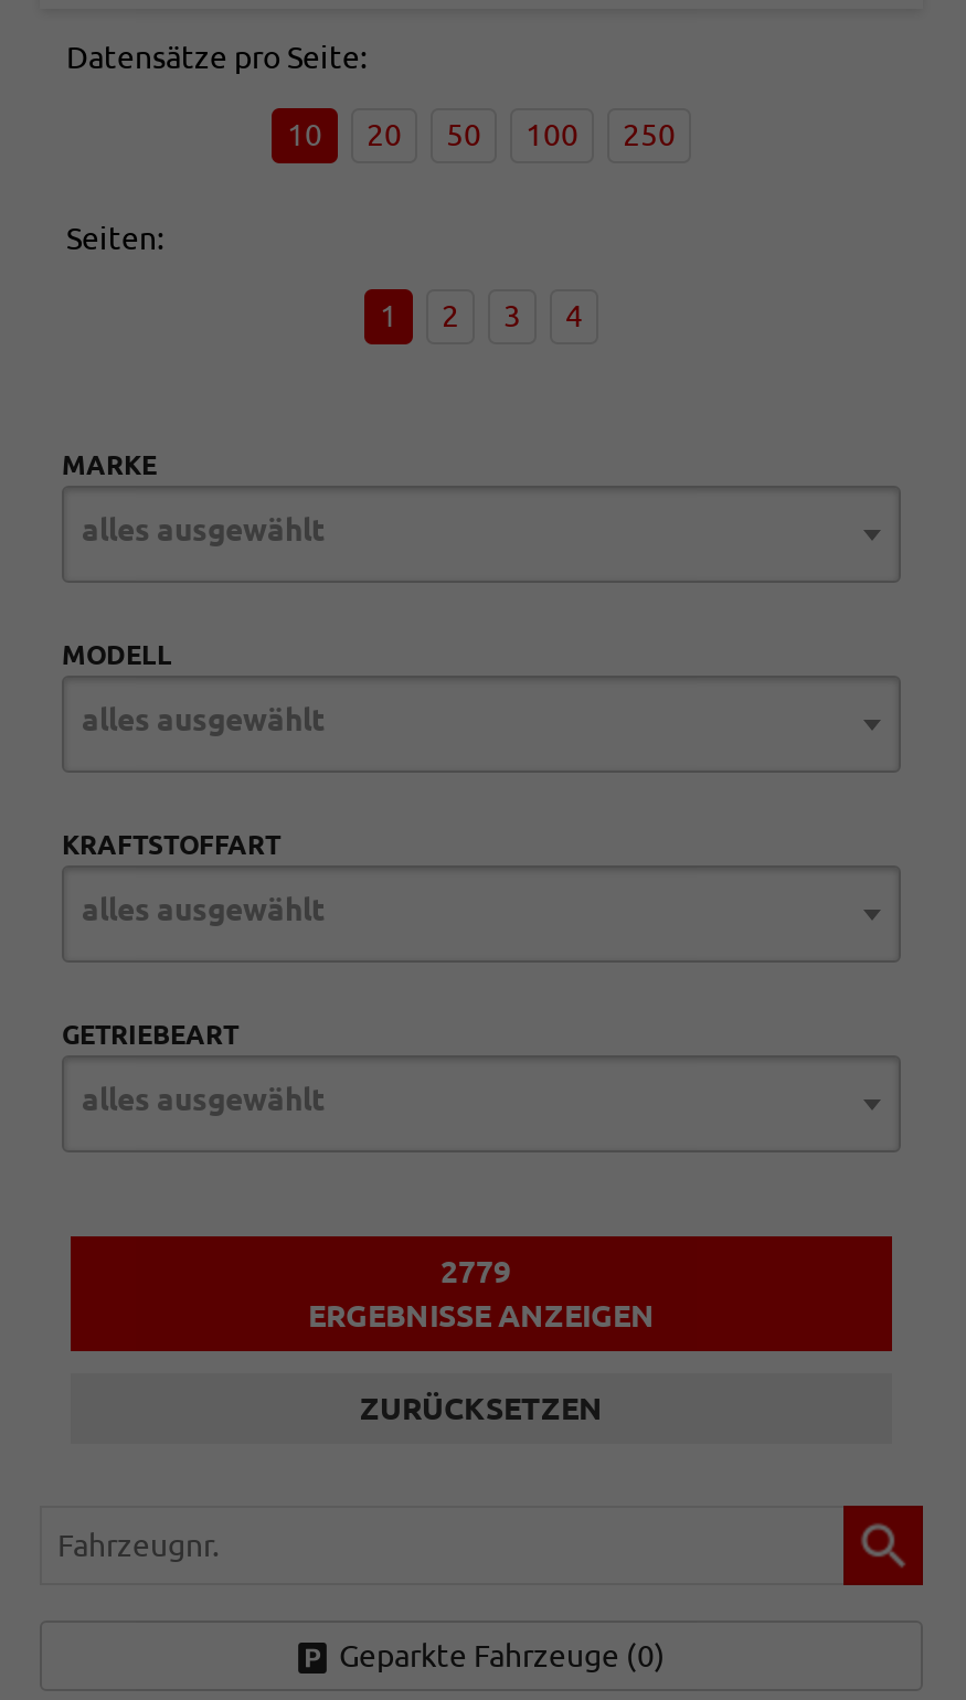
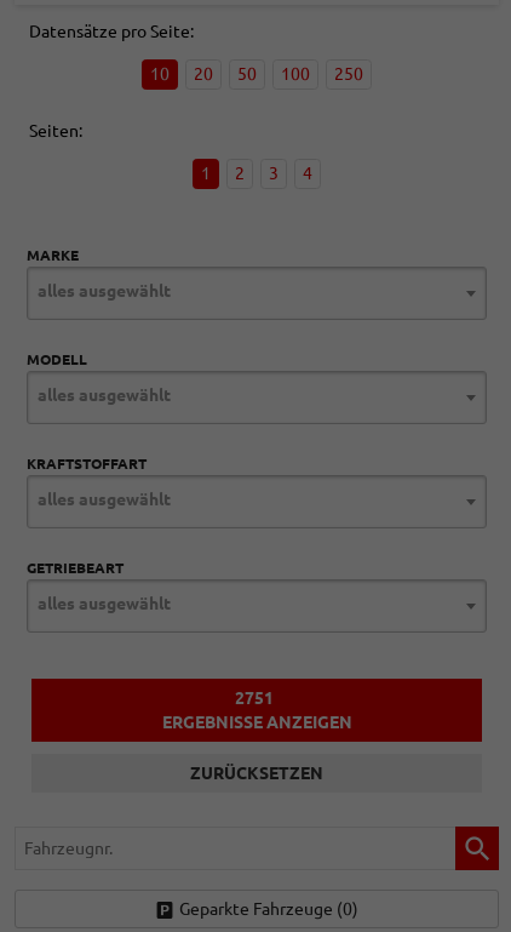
- 2779
+ 2751
